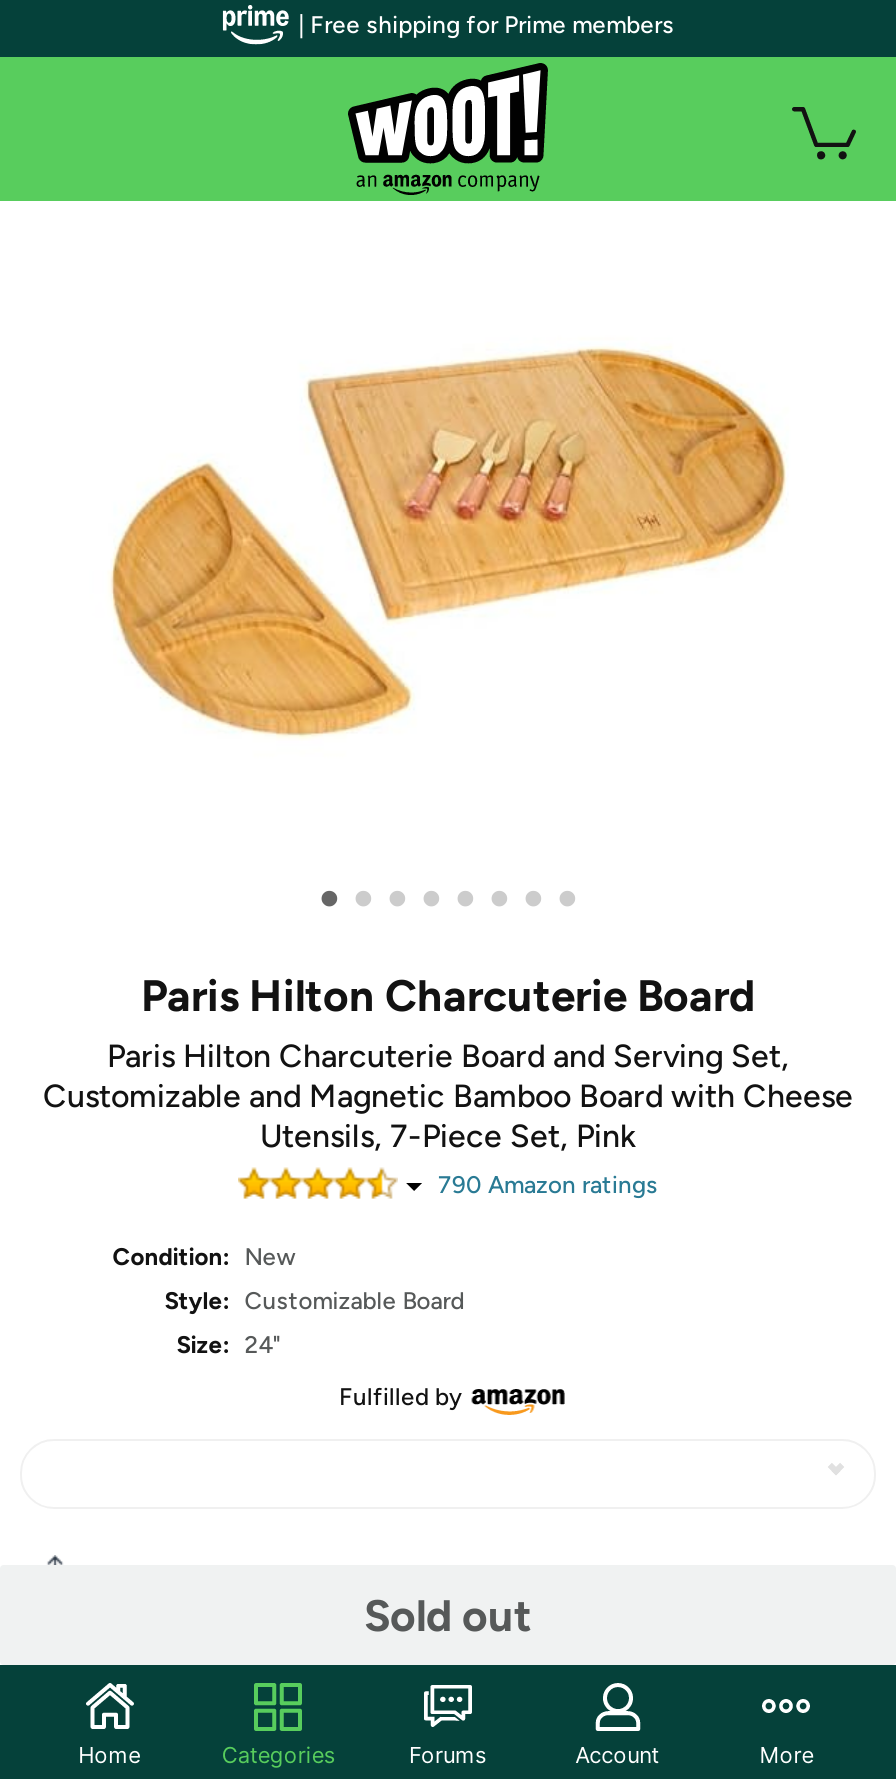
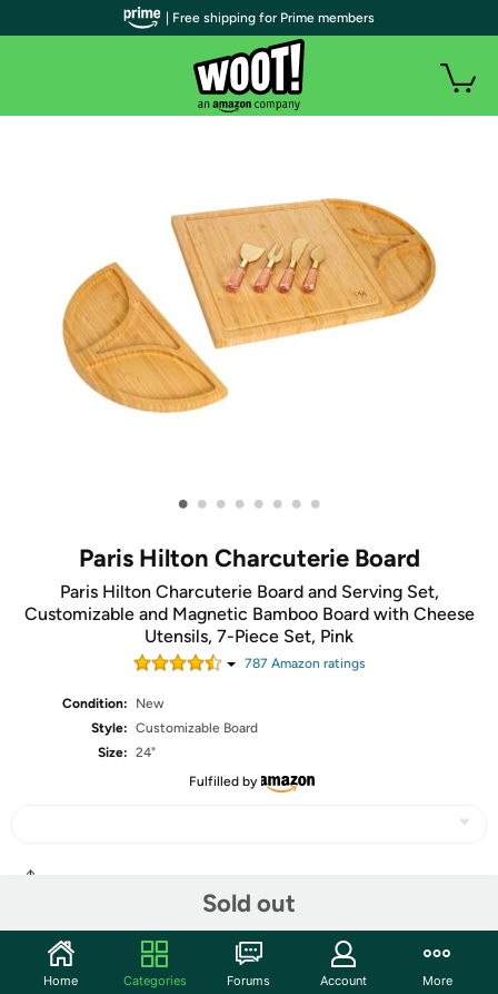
- 790 Amazon ratings
+ 787 Amazon ratings
